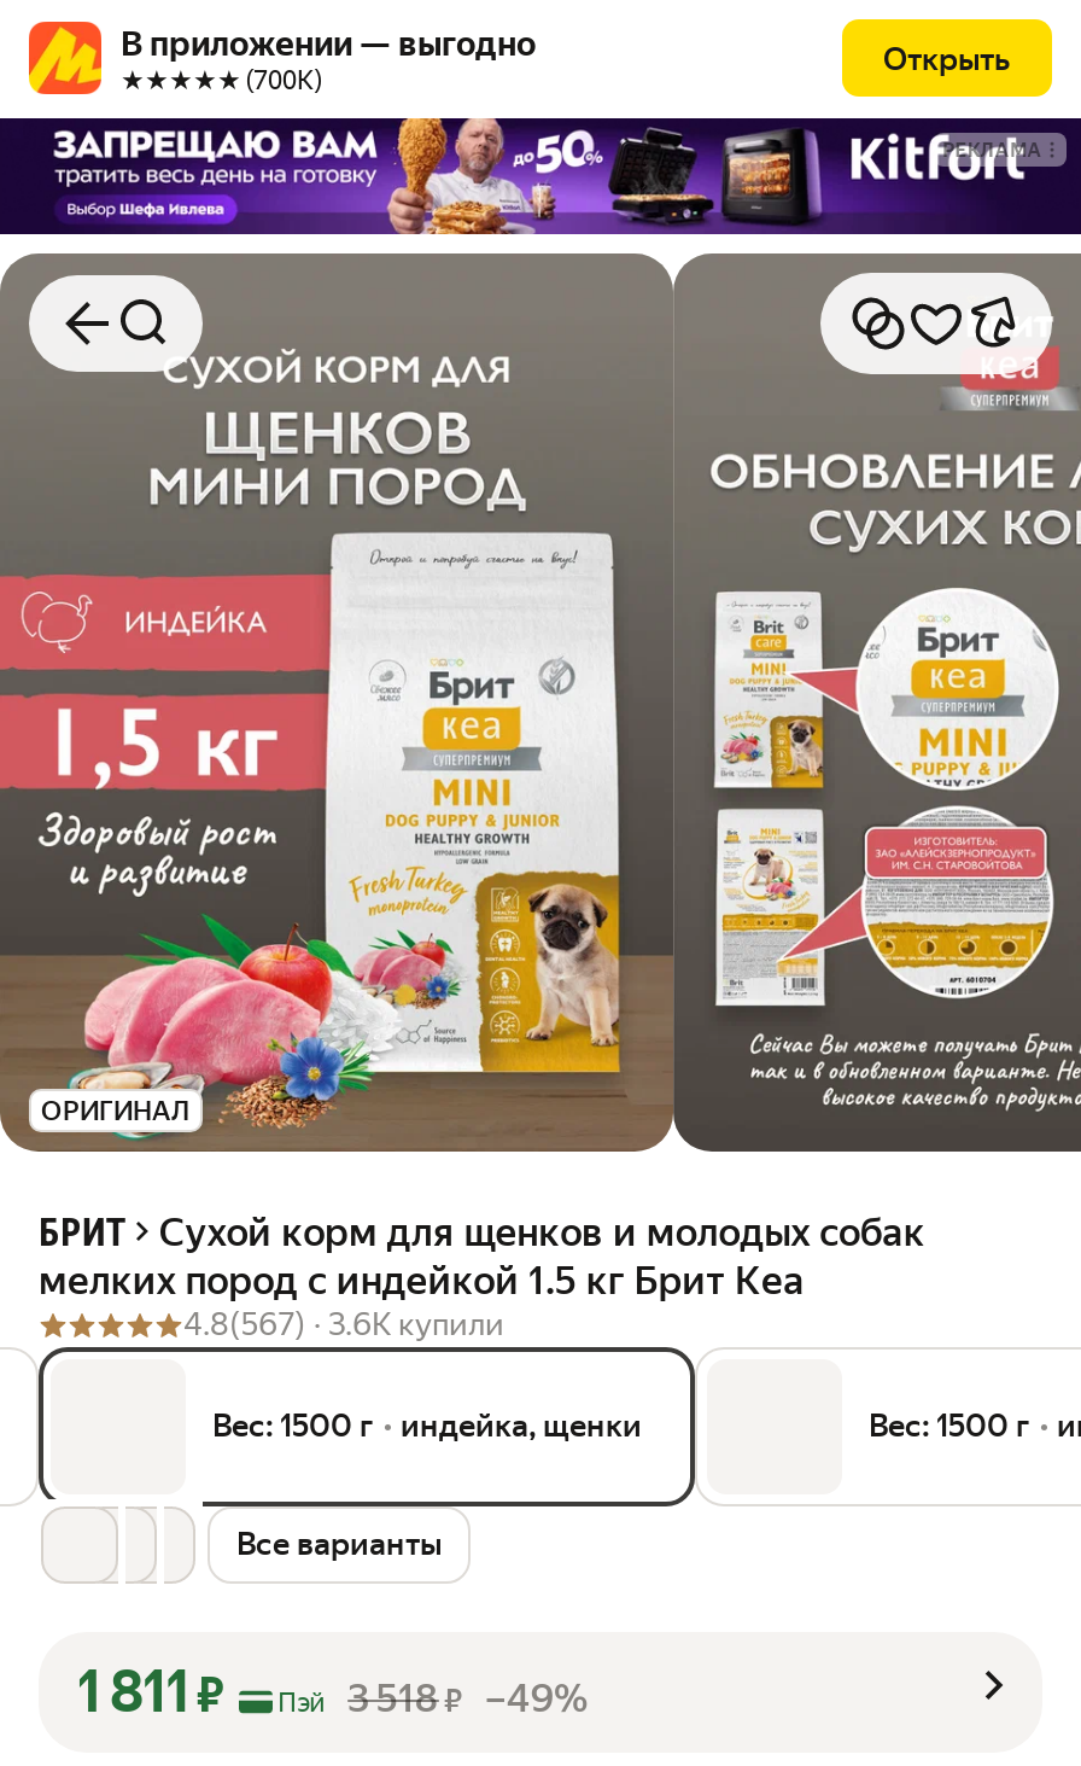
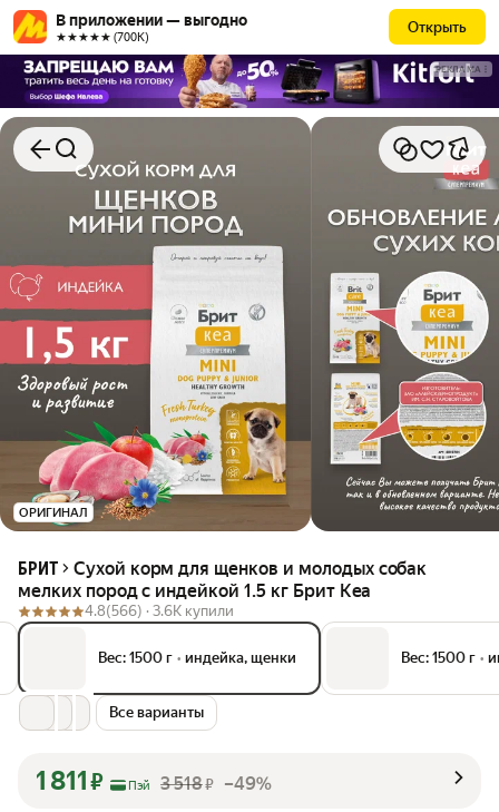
- 4.8(567) · 3.6K купили
+ 4.8(566) · 3.6K купили
